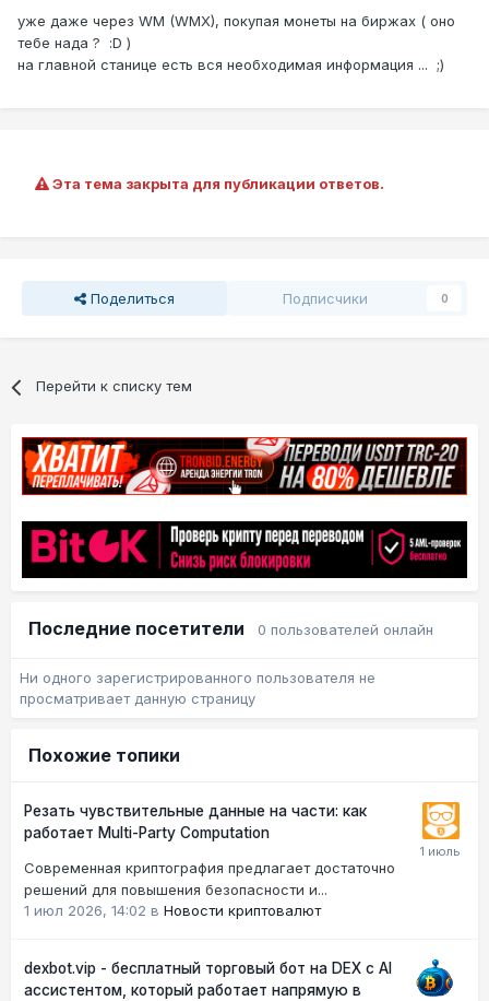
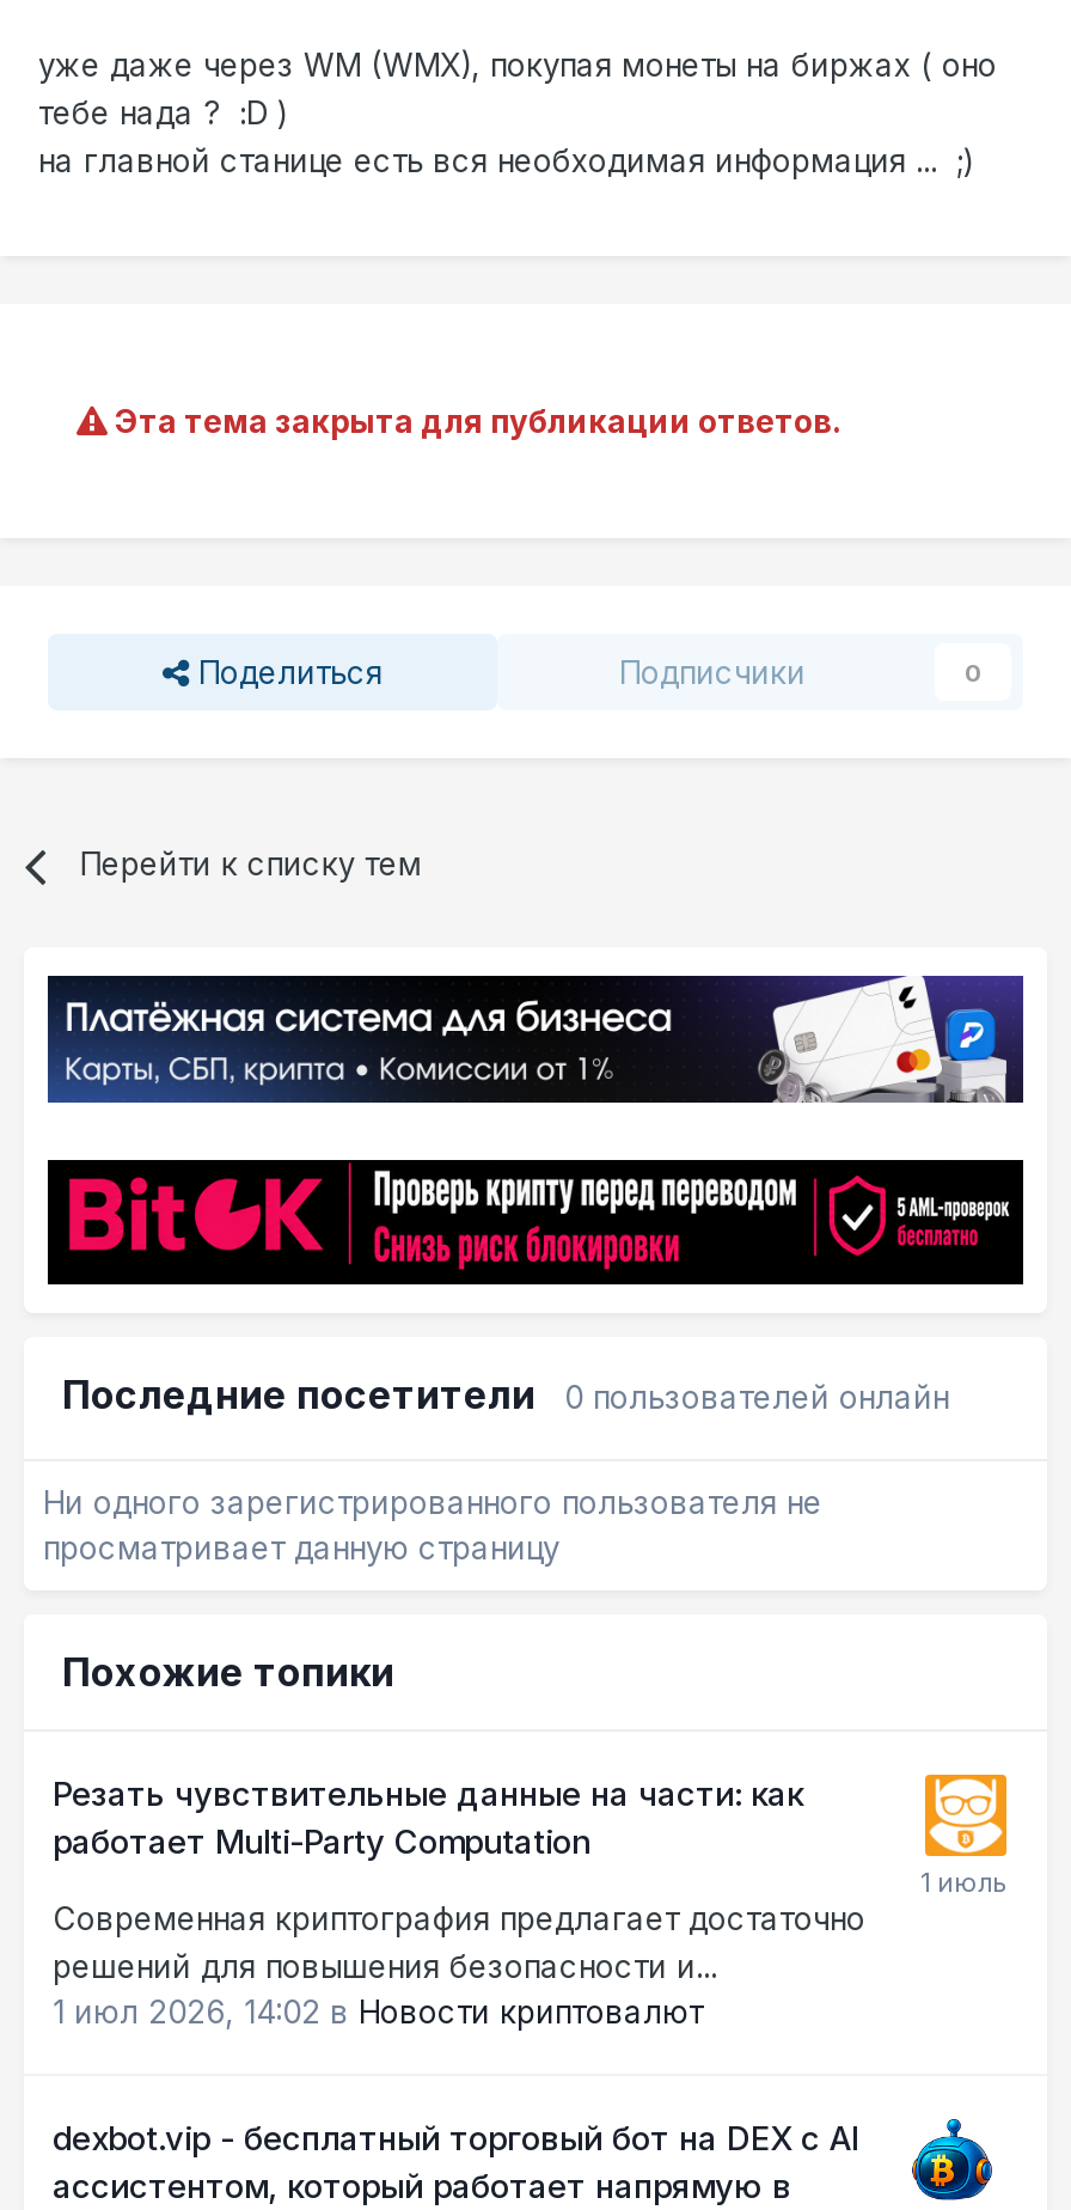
- [image]
+ [image]
